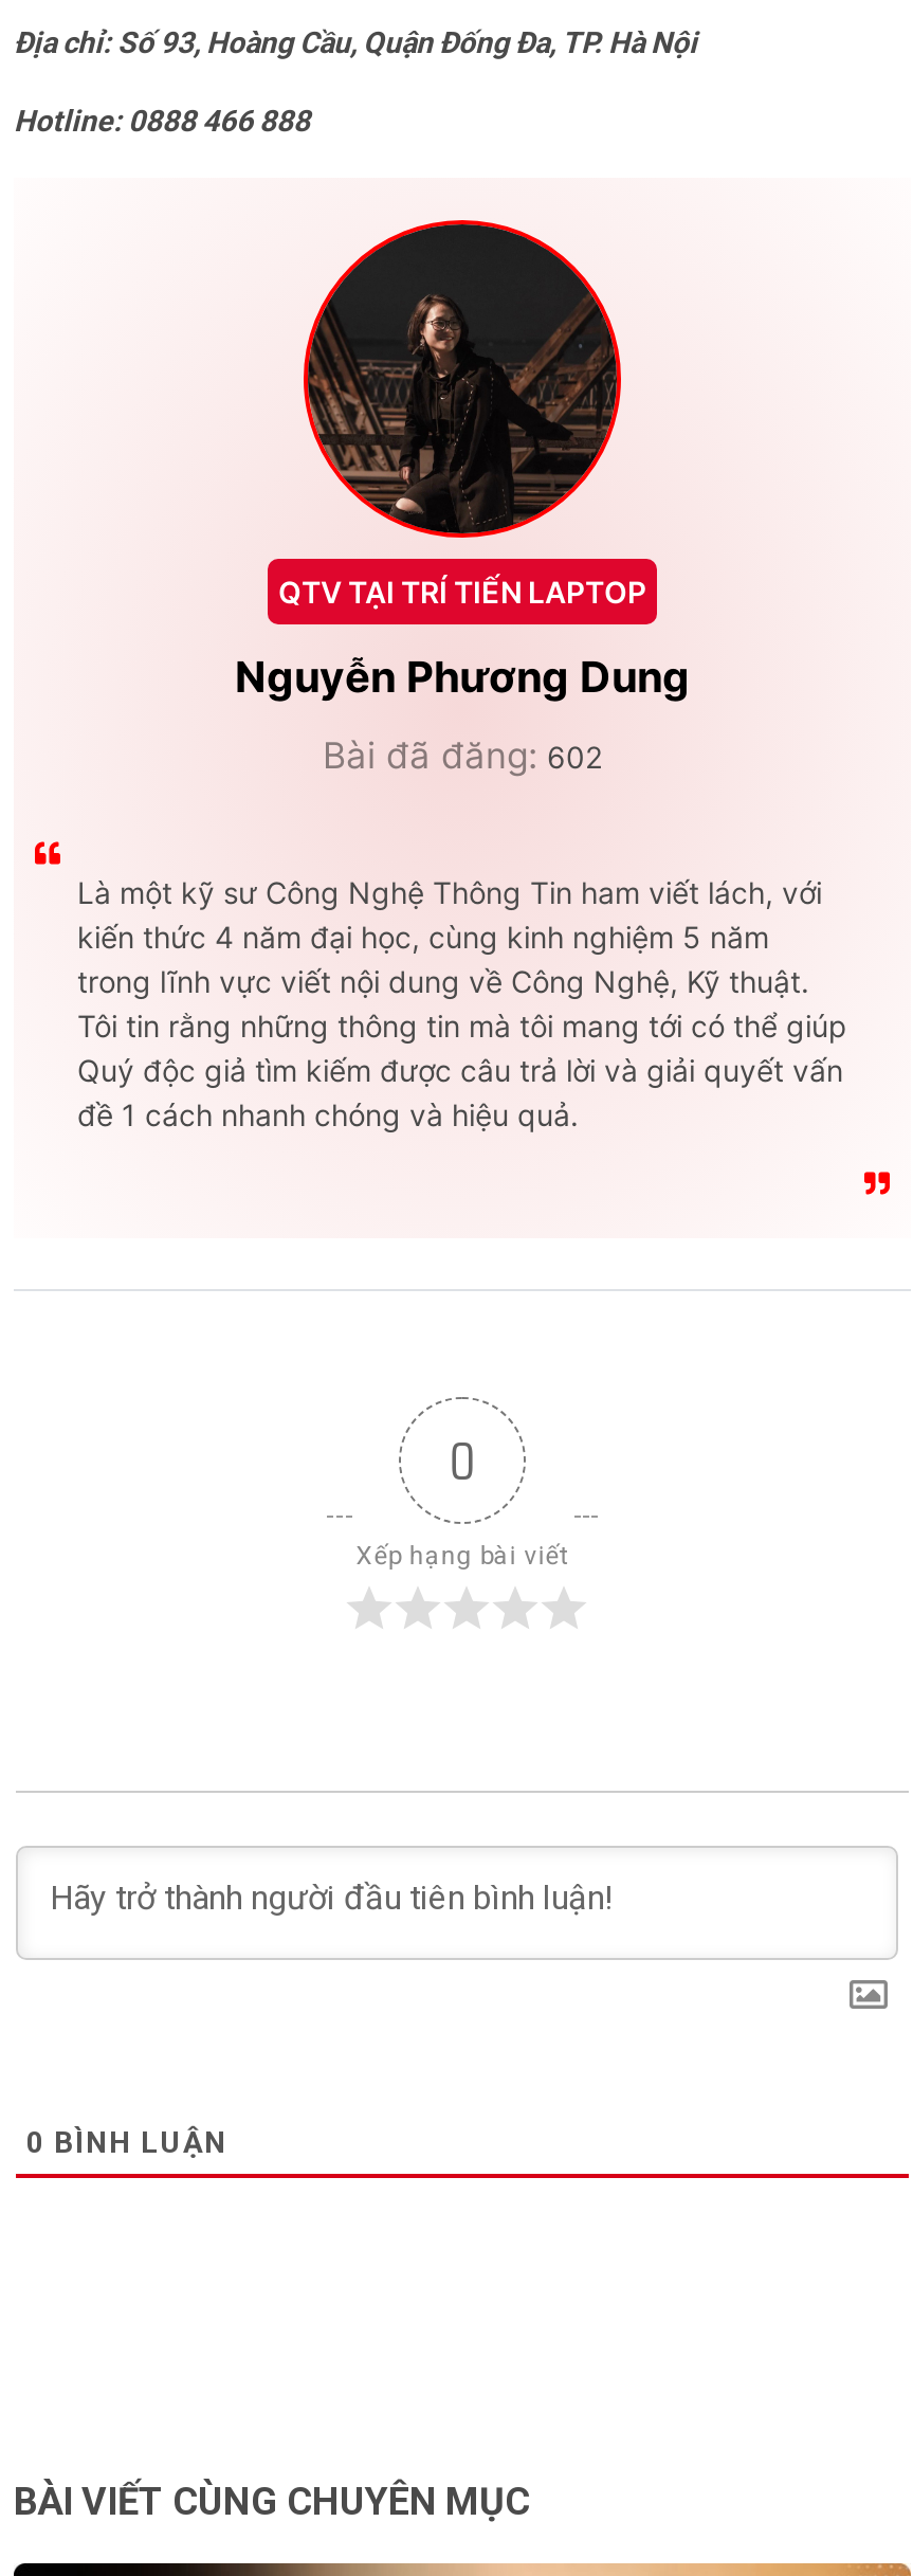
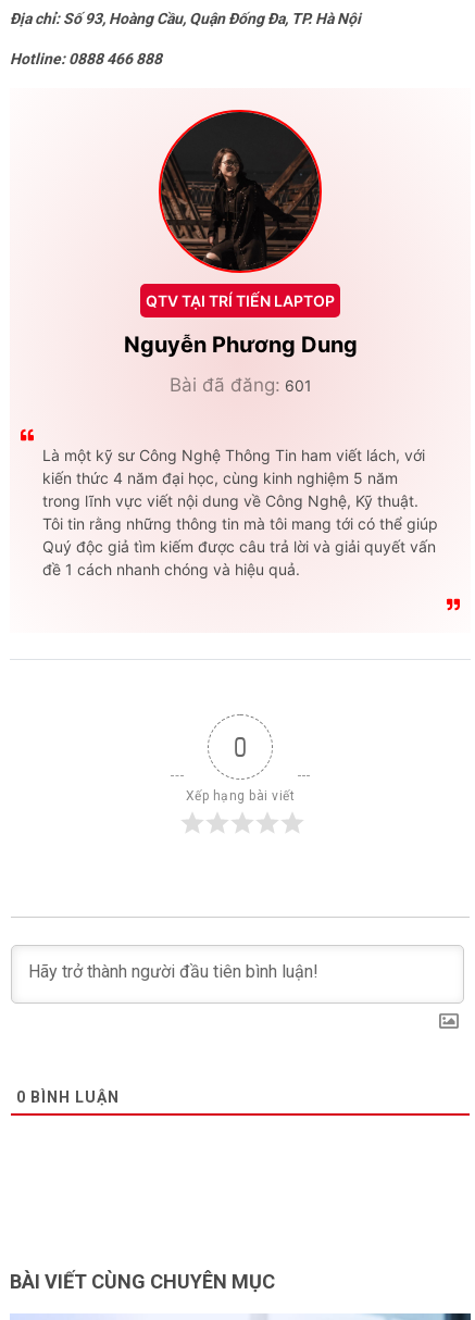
- Bài đã đăng: 602
+ Bài đã đăng: 601
